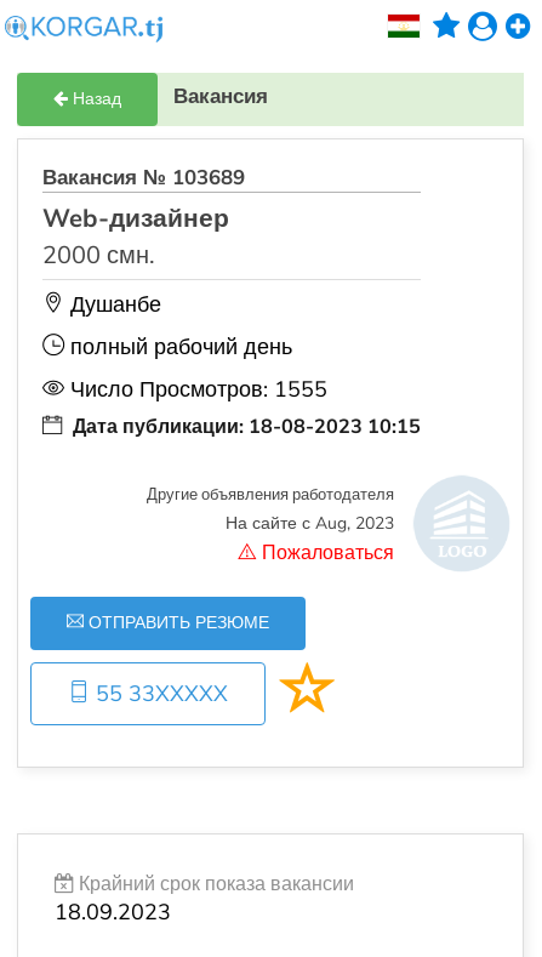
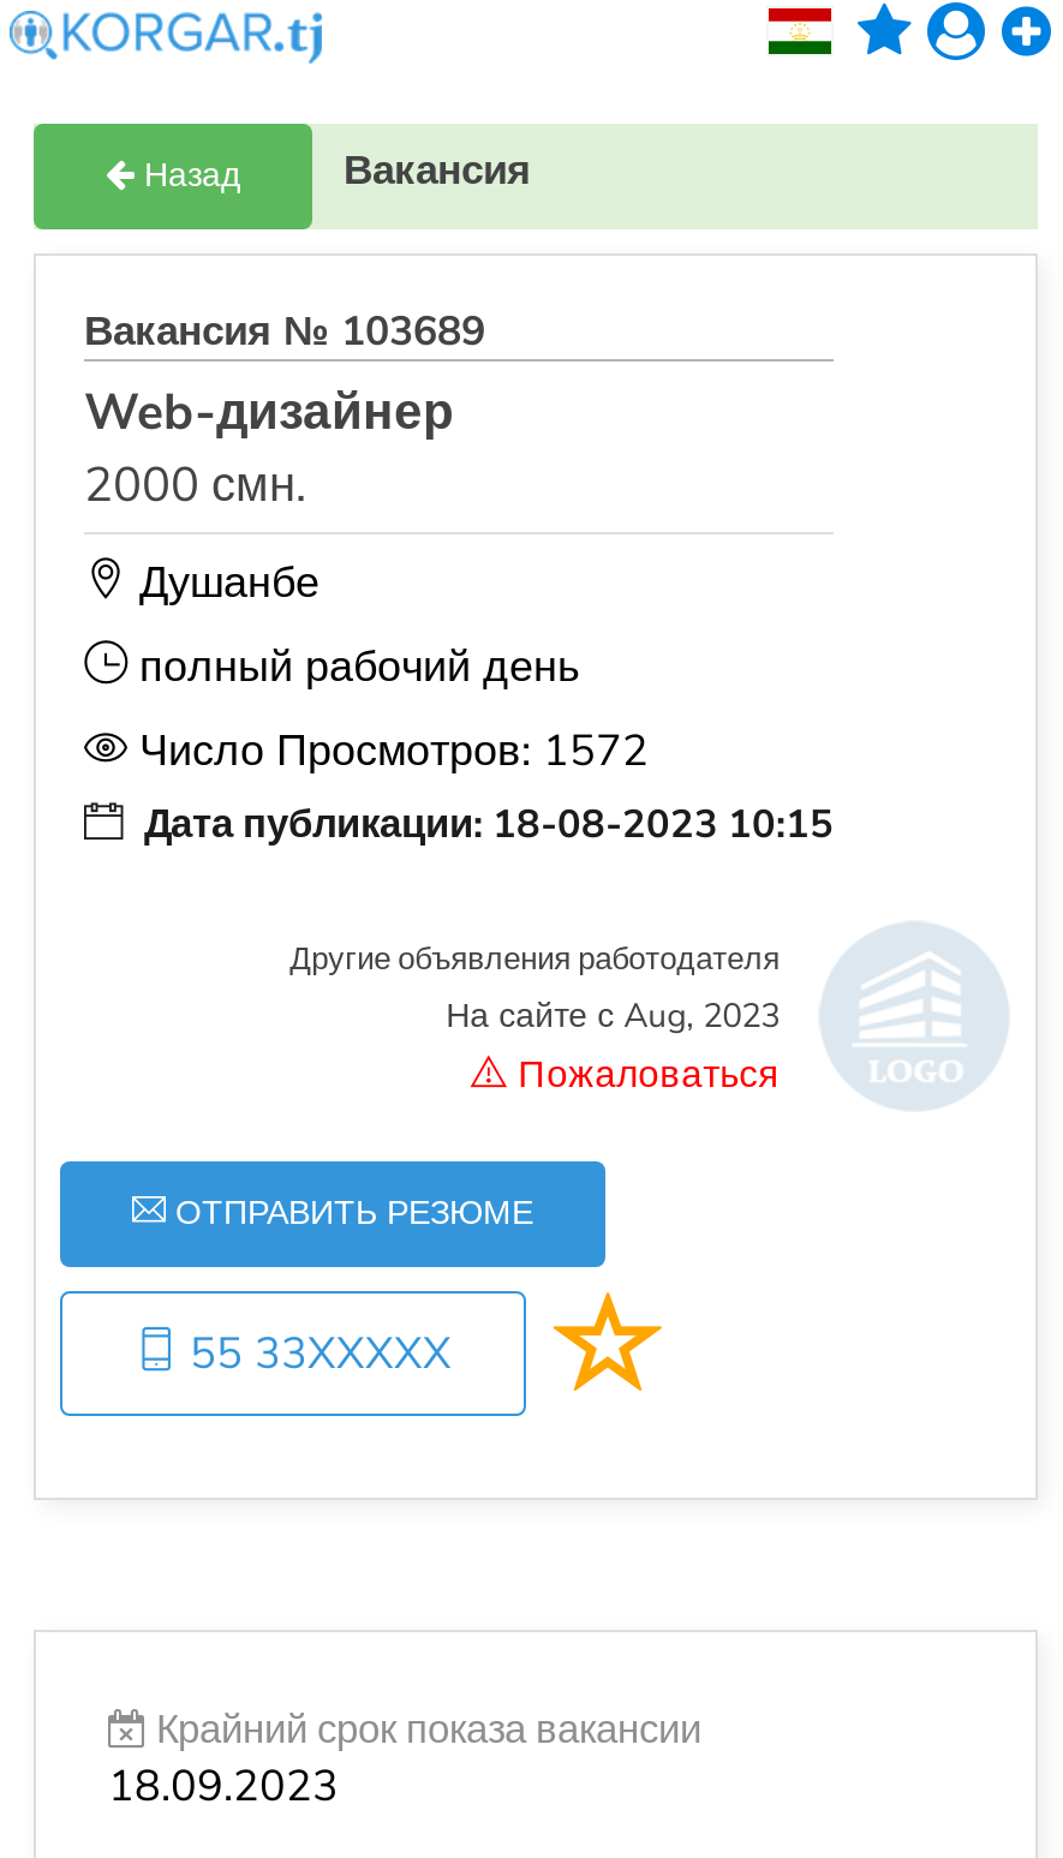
- Число Просмотров: 1555
+ Число Просмотров: 1572
